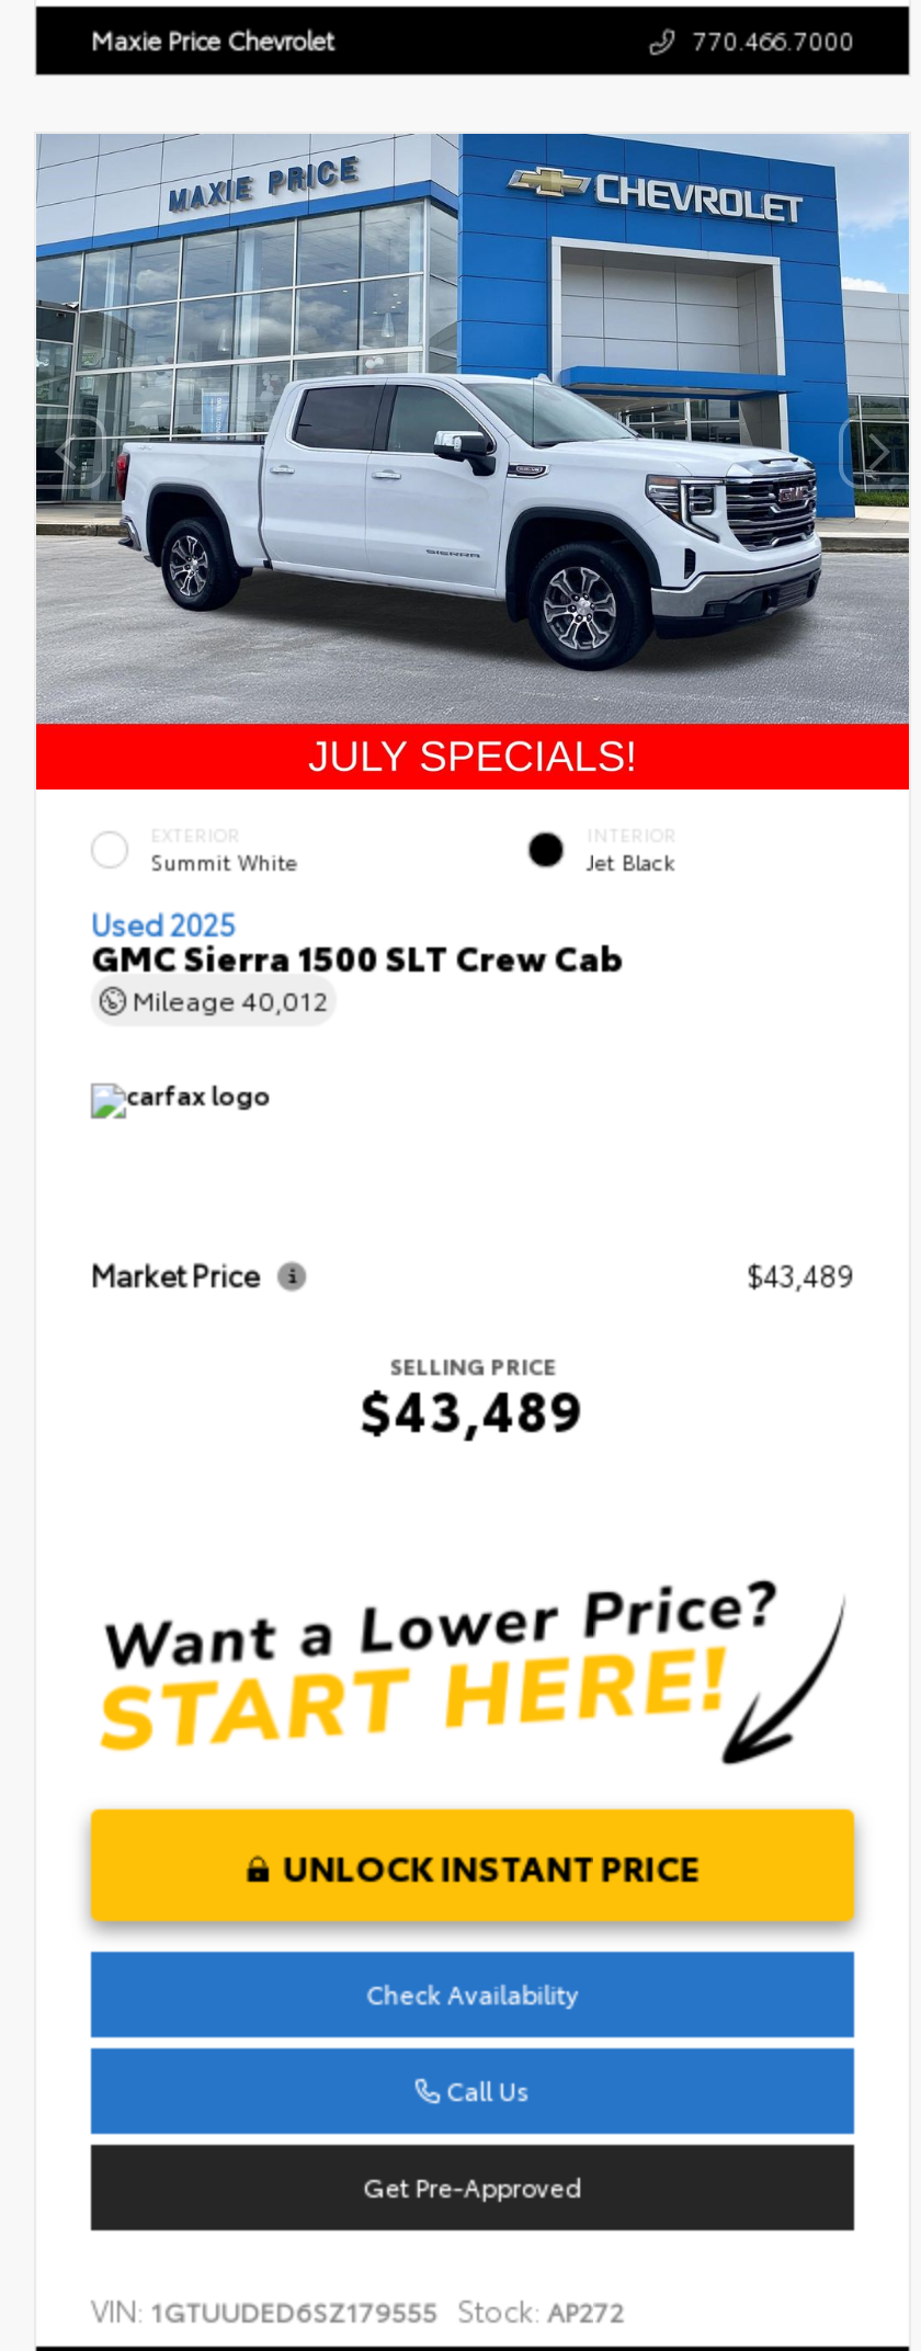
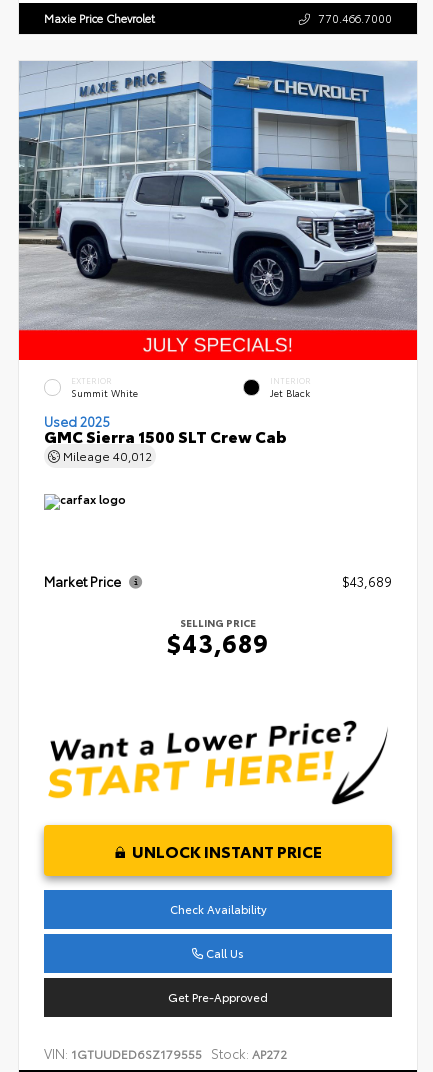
- $43,489
+ $43,689

- $43,489
+ $43,689
